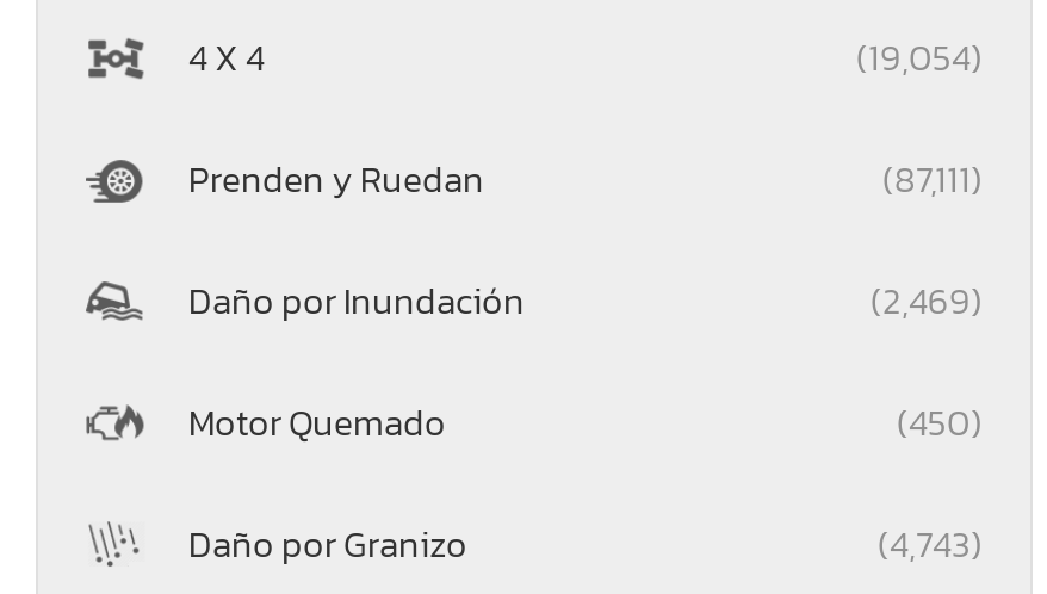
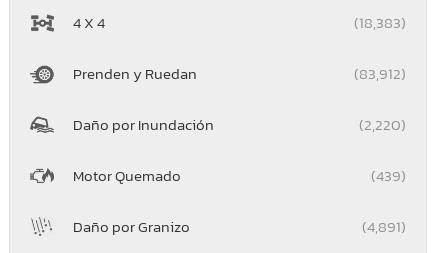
- (19,054)
+ (18,383)

- (87,111)
+ (83,912)

- (2,469)
+ (2,220)

- (450)
+ (439)

- (4,743)
+ (4,891)
